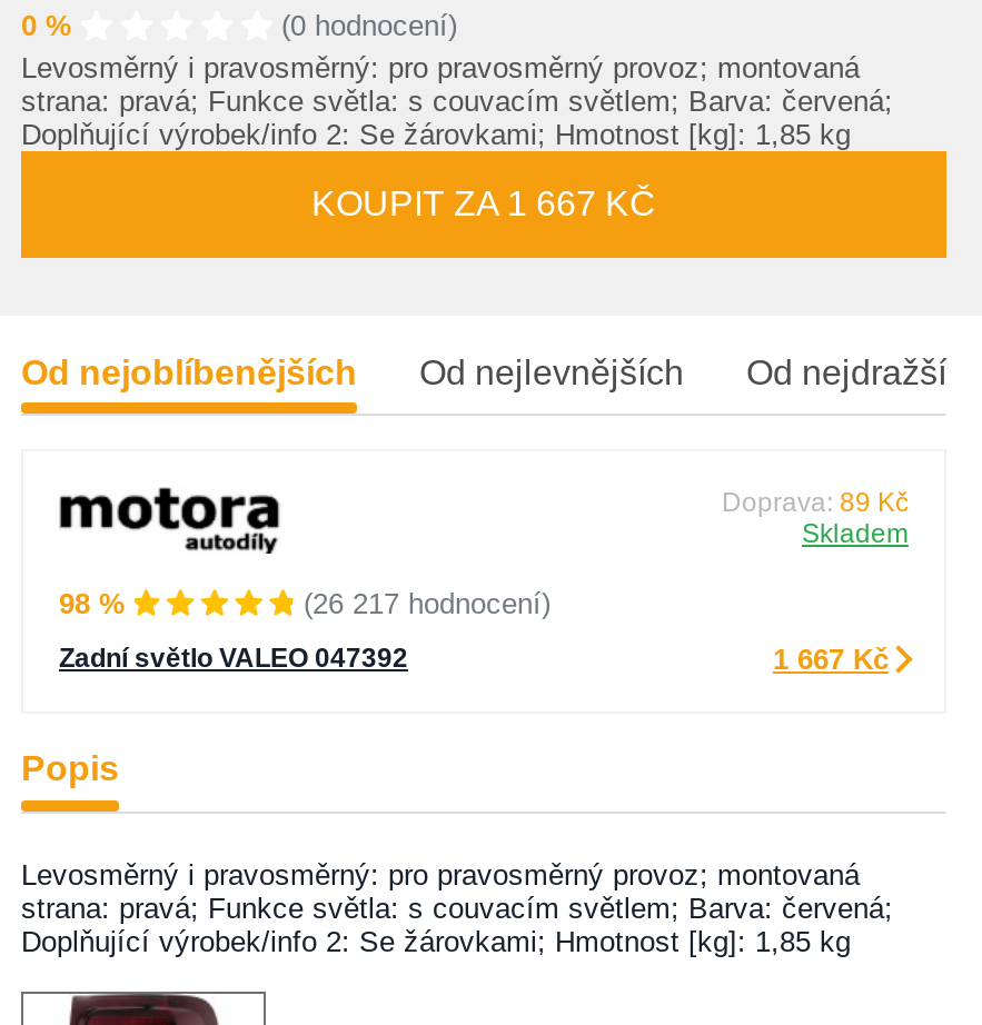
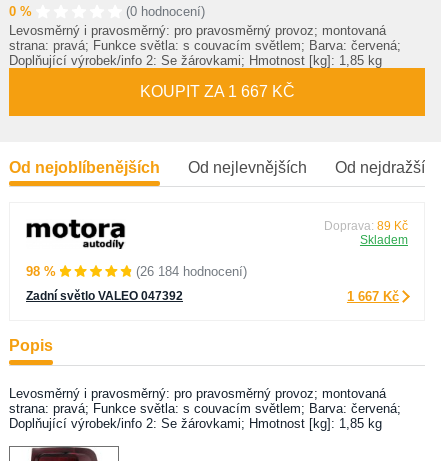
- (26 217 hodnocení)
+ (26 184 hodnocení)
